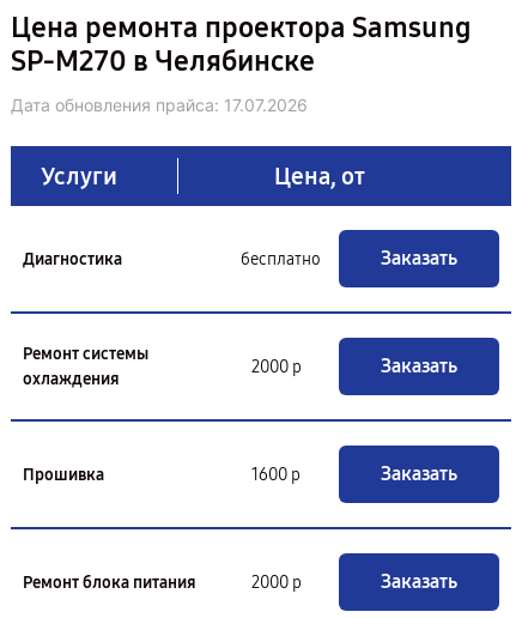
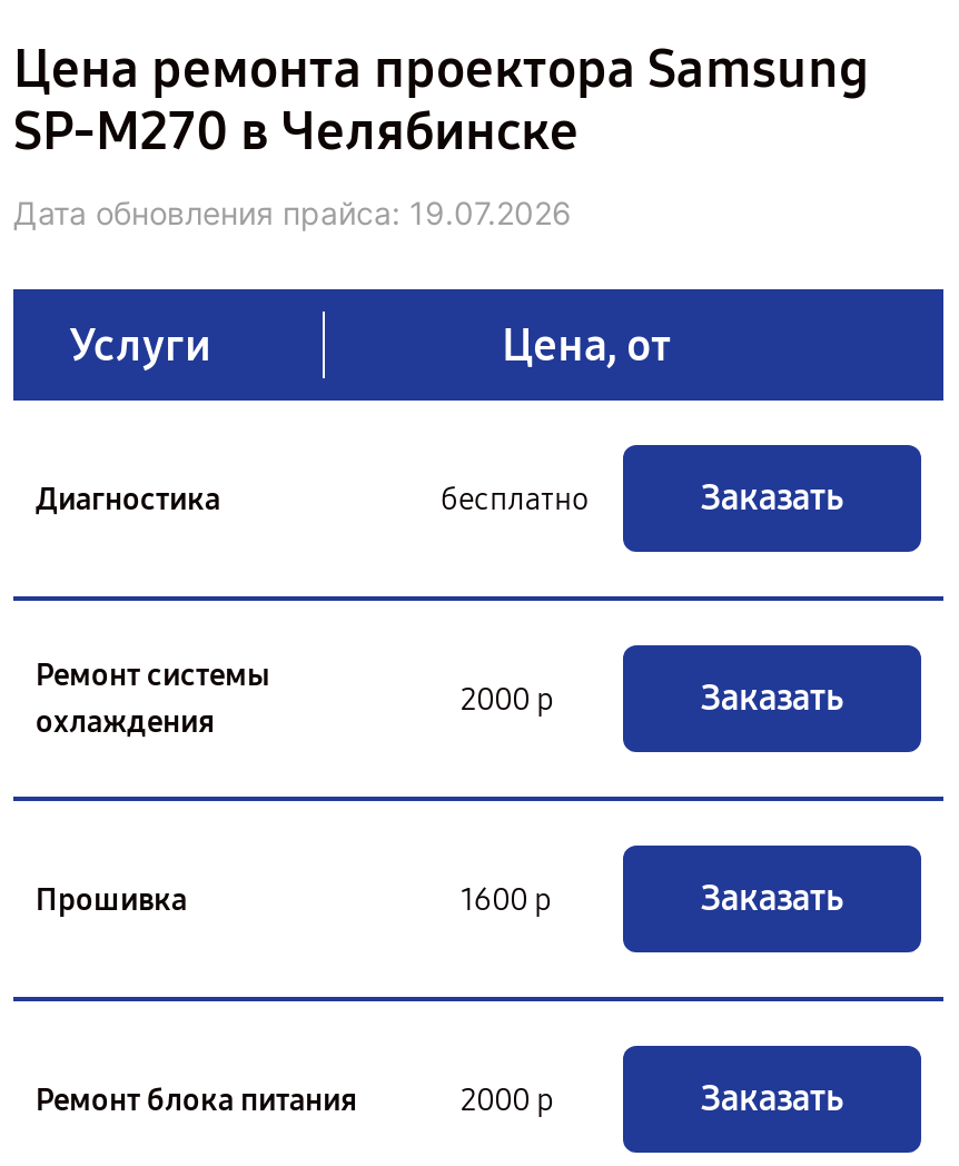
- Дата обновления прайса: 17.07.2026
+ Дата обновления прайса: 19.07.2026
